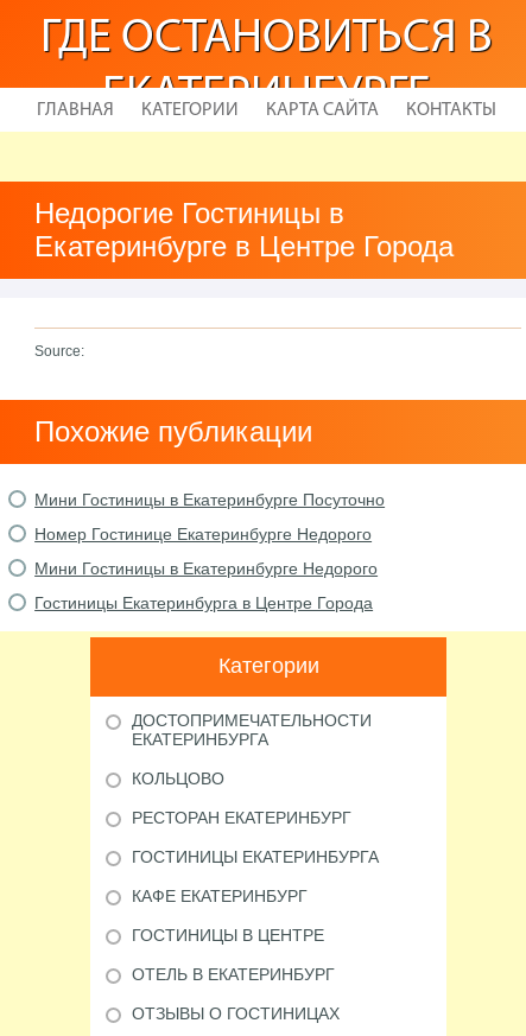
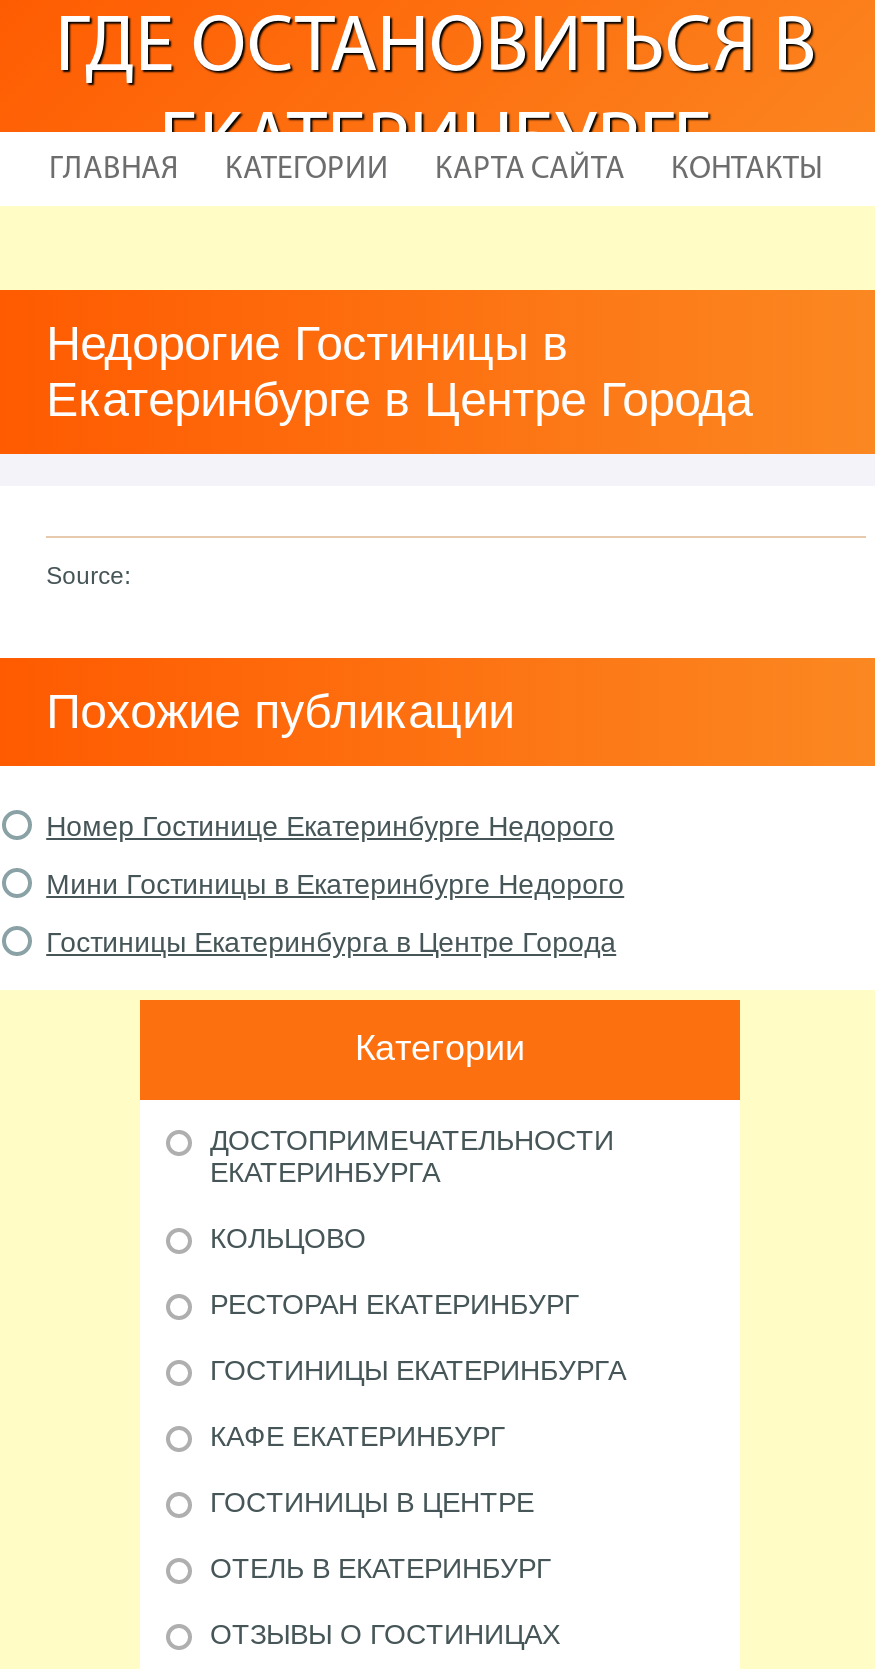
- Мини Гостиницы в Екатеринбурге Посуточно
